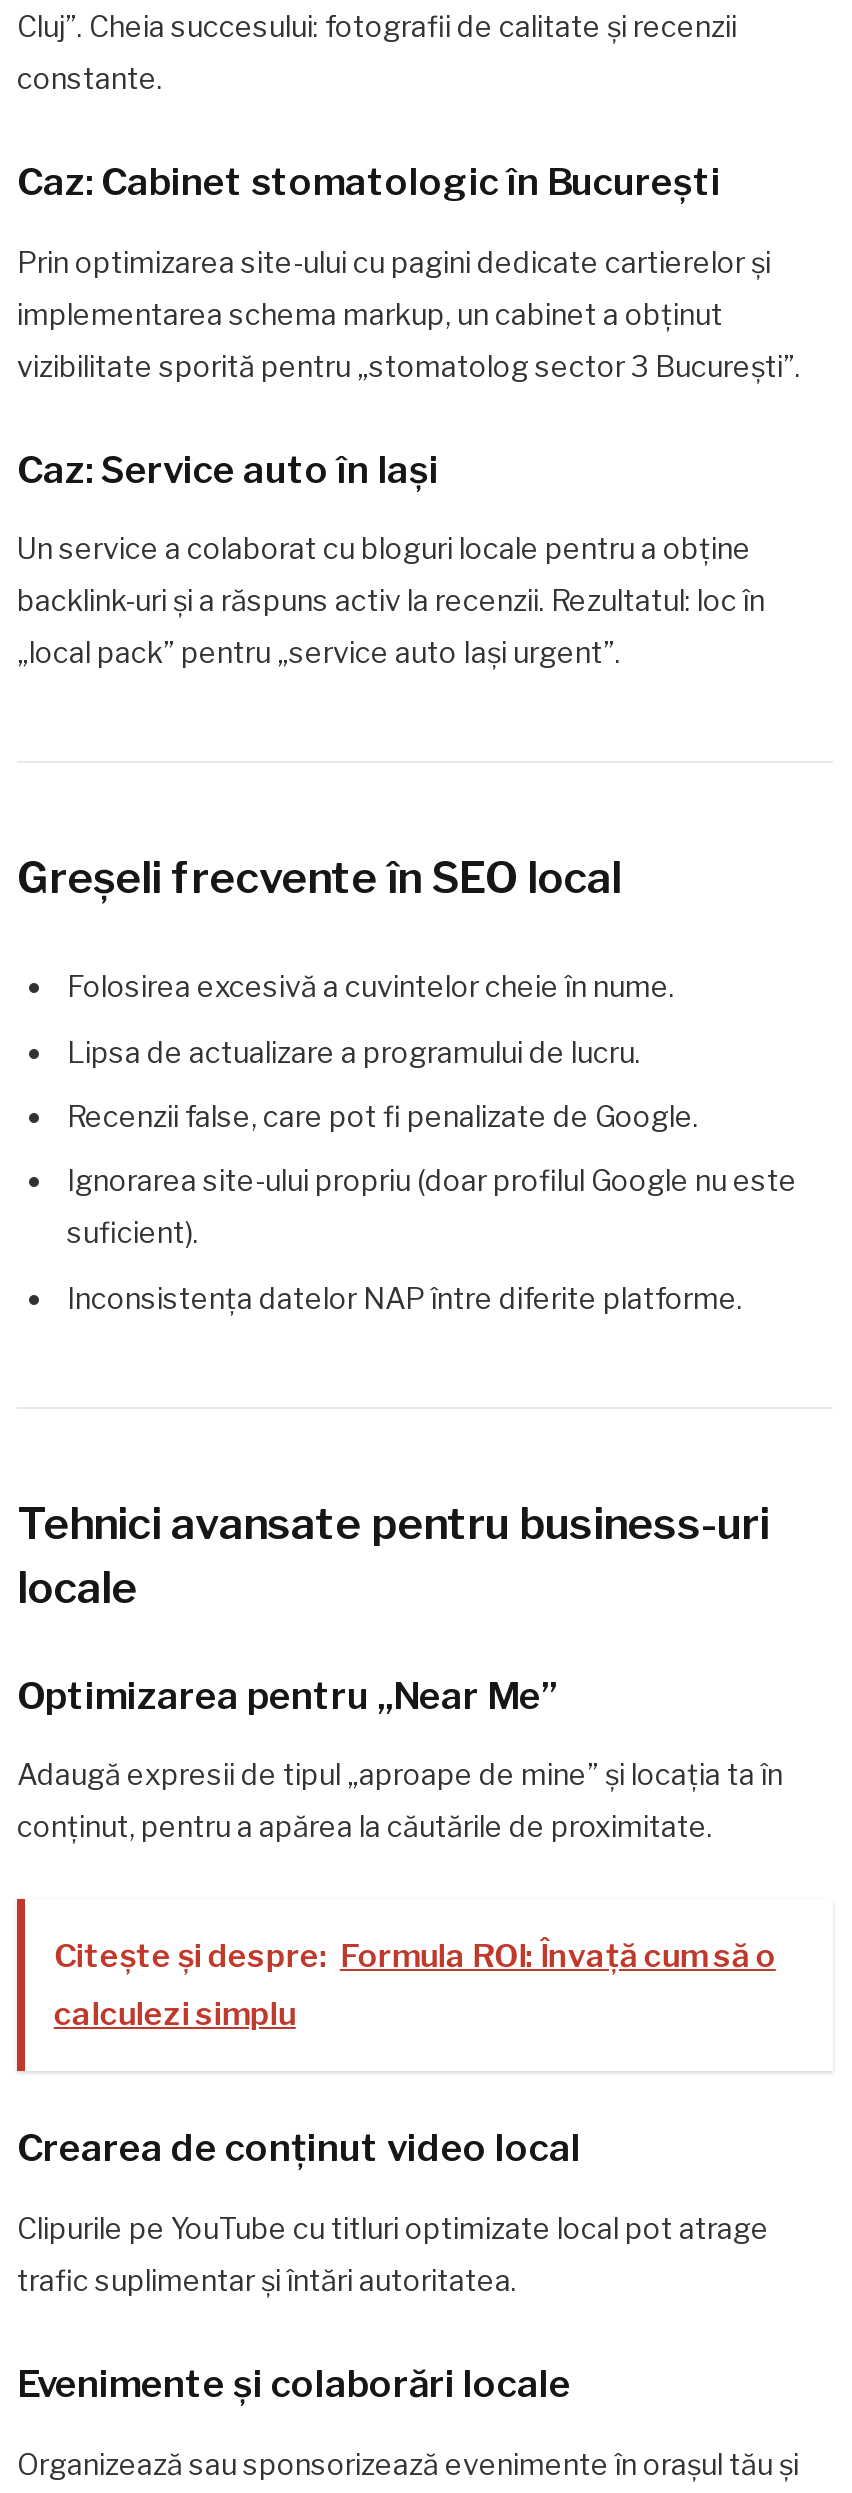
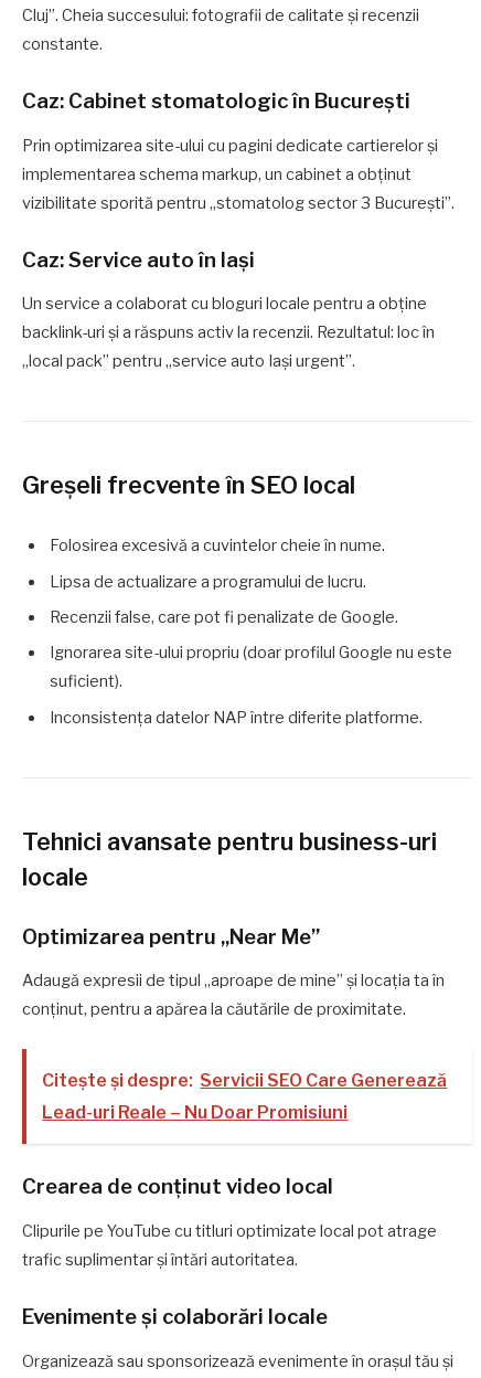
- Citește și despre: Formula ROI: Învață cum să o
+ Citește și despre: Servicii SEO Care Generează

- calculezi simplu
+ Lead-uri Reale – Nu Doar Promisiuni
